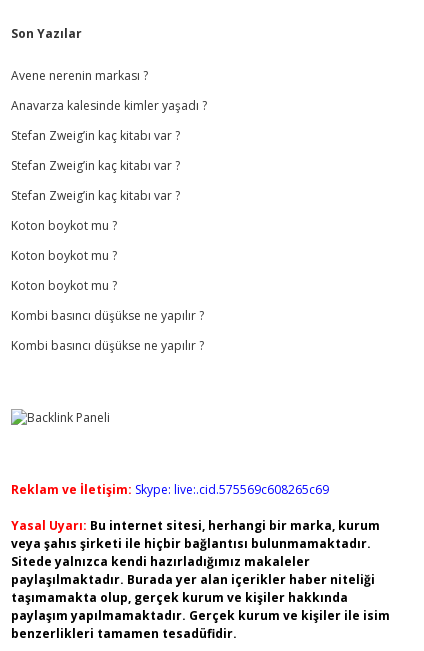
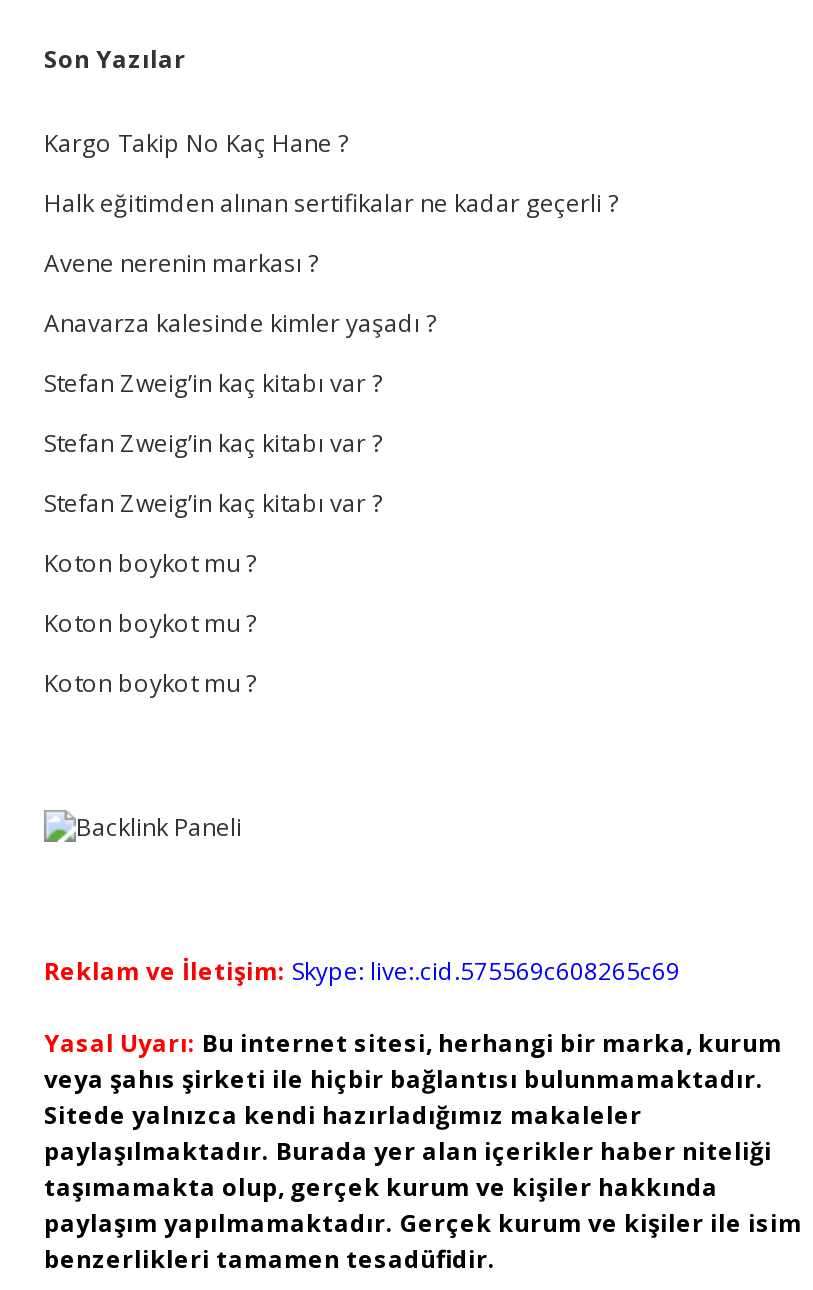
+ Kargo Takip No Kaç Hane ?
+ Halk eğitimden alınan sertifikalar ne kadar geçerli ?

moved down: Avene nerenin markası ? | Anavarza kalesinde kimler yaşadı ? | Stefan Zweig’in kaç kitabı var ? | Stefan Zweig’in kaç kitabı var ? | Stefan Zweig’in kaç kitabı var ? | Koton boykot mu ? | Koton boykot mu ? | Koton boykot mu ?

- Kombi basıncı düşükse ne yapılır ?
- Kombi basıncı düşükse ne yapılır ?
